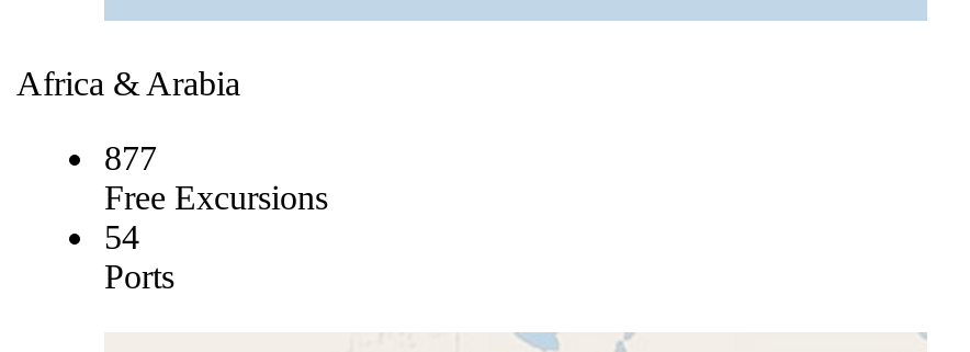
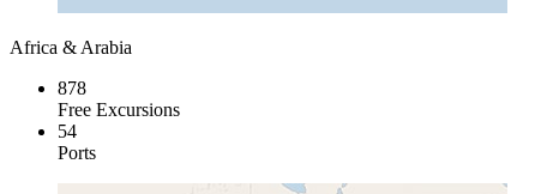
- 877
+ 878
